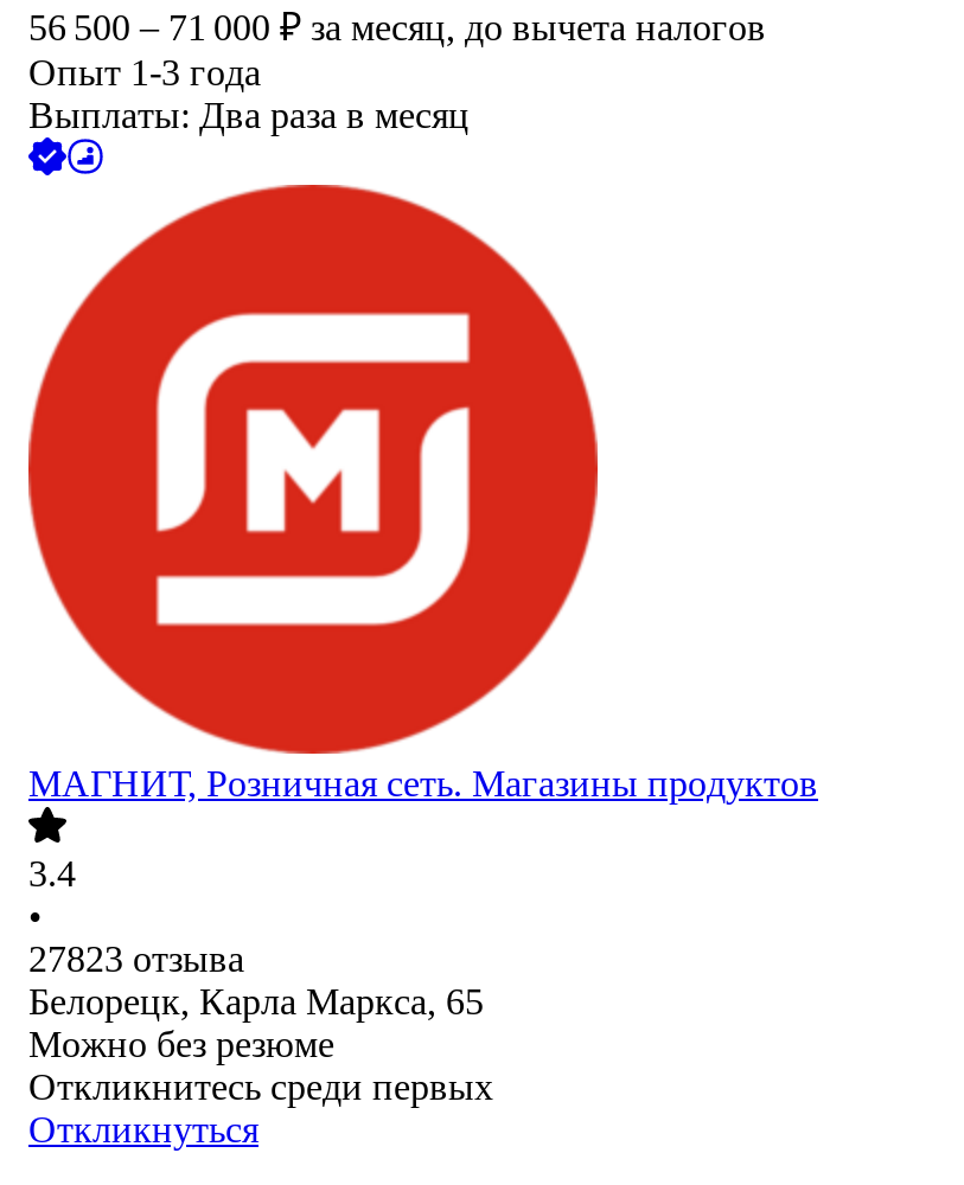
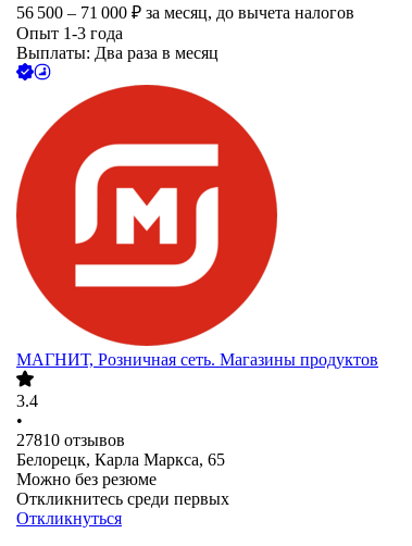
- 27823 отзыва
+ 27810 отзывов
